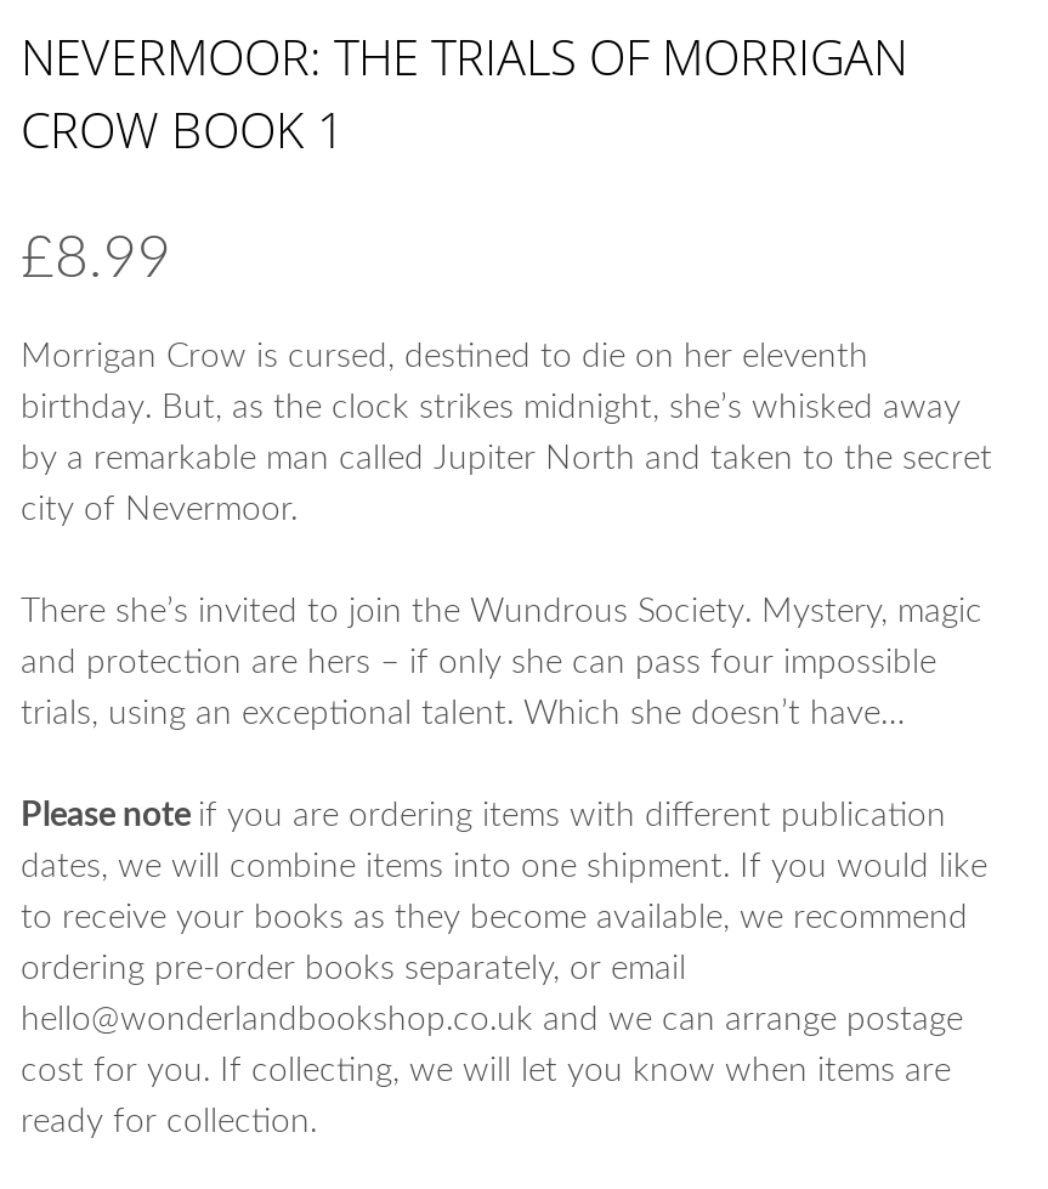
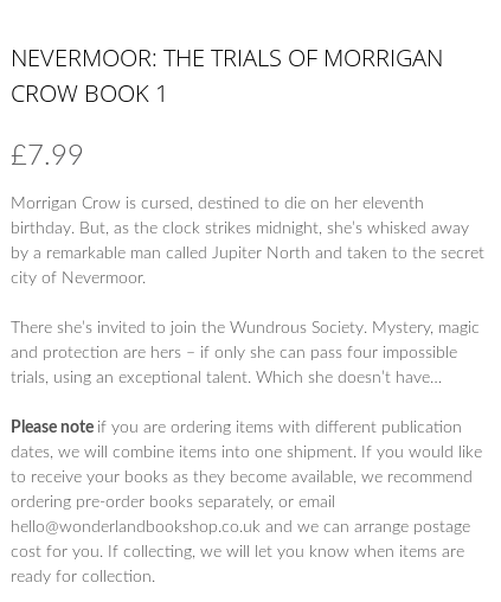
- £8.99
+ £7.99
